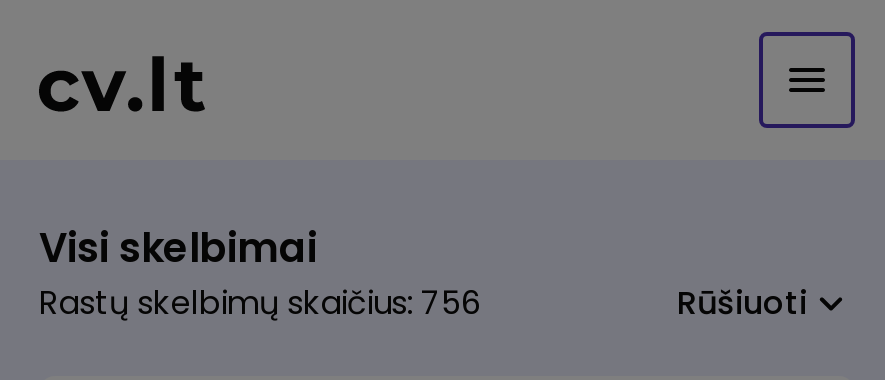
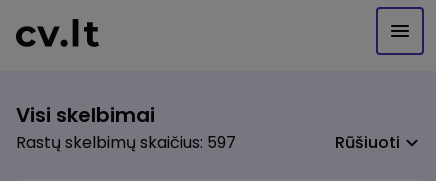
- Rastų skelbimų skaičius: 756
+ Rastų skelbimų skaičius: 597
